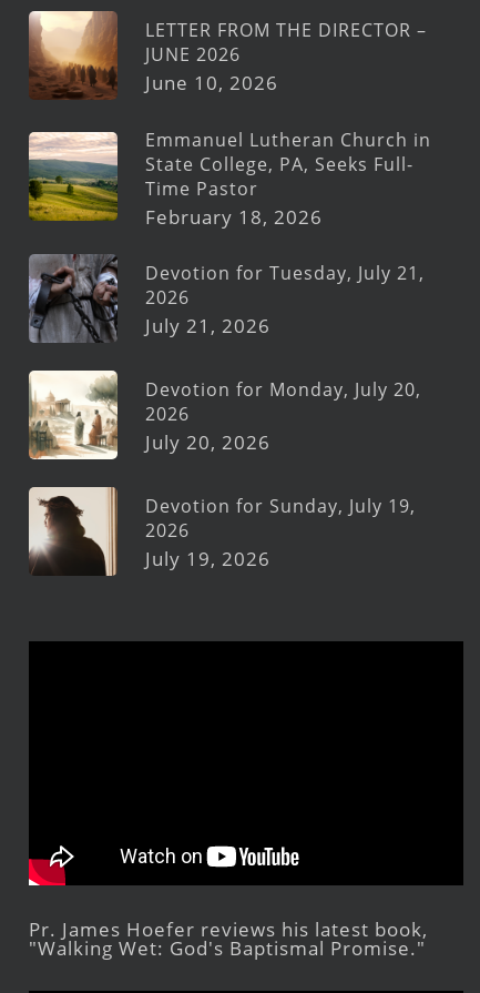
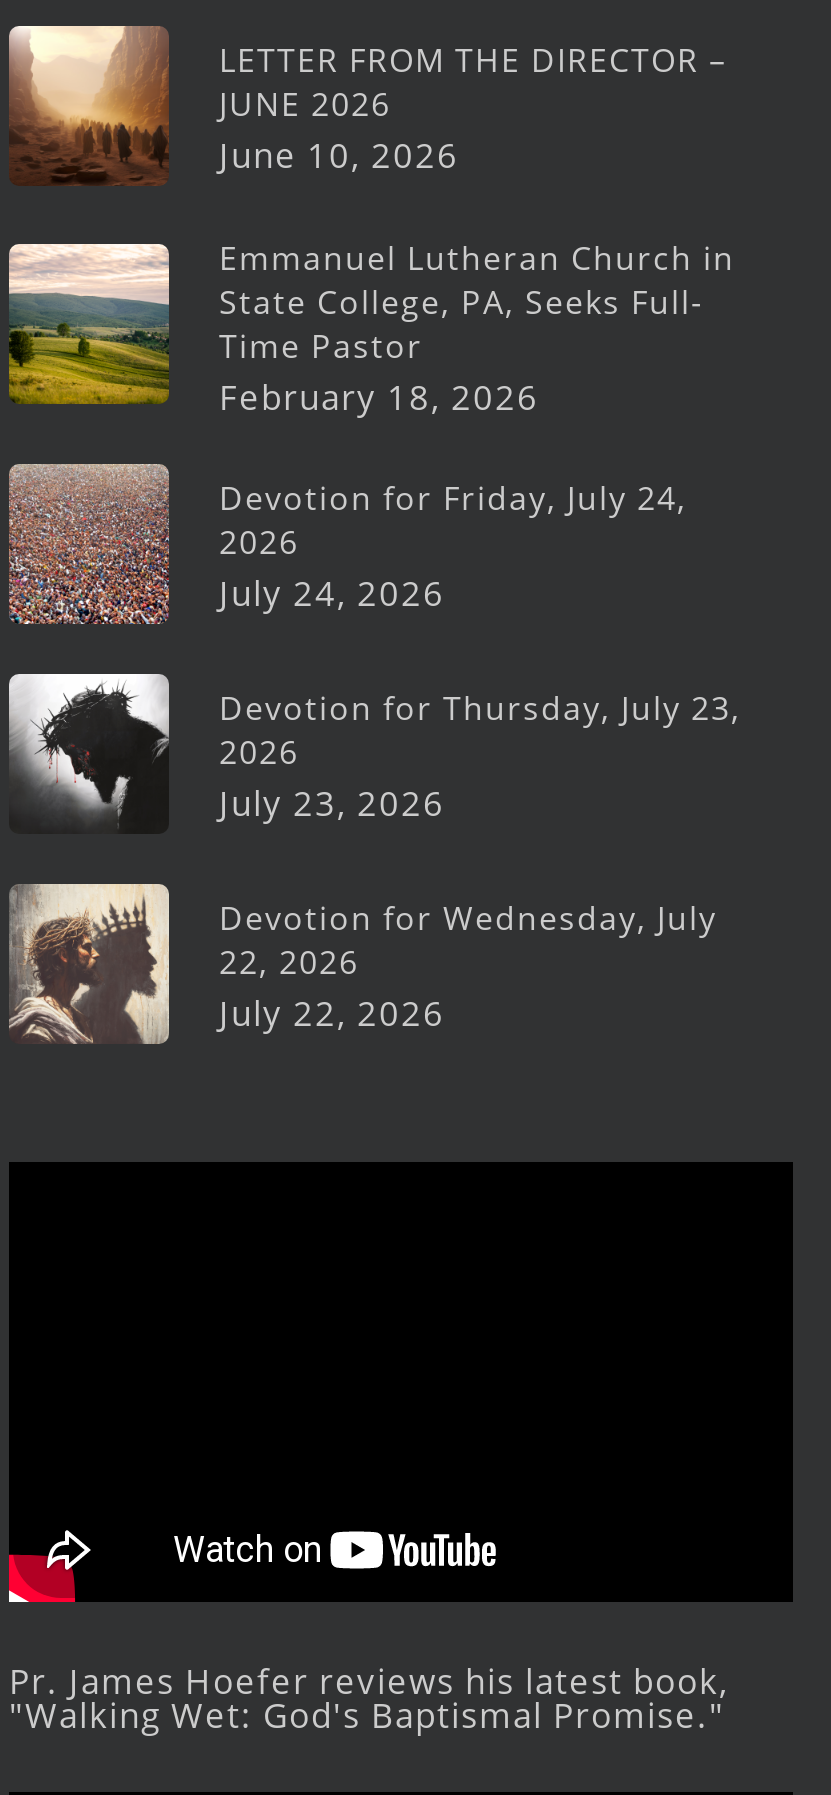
- [image]
- Devotion for Tuesday, July 21,
+ [image]
+ Devotion for Friday, July 24,

- July 21, 2026
+ July 24, 2026

- [image]
- Devotion for Monday, July 20,
+ [image]
+ Devotion for Thursday, July 23,

- July 20, 2026
+ July 23, 2026

- [image]
- Devotion for Sunday, July 19,
- 2026
- July 19, 2026
+ [image]
+ Devotion for Wednesday, July
+ 22, 2026
+ July 22, 2026
